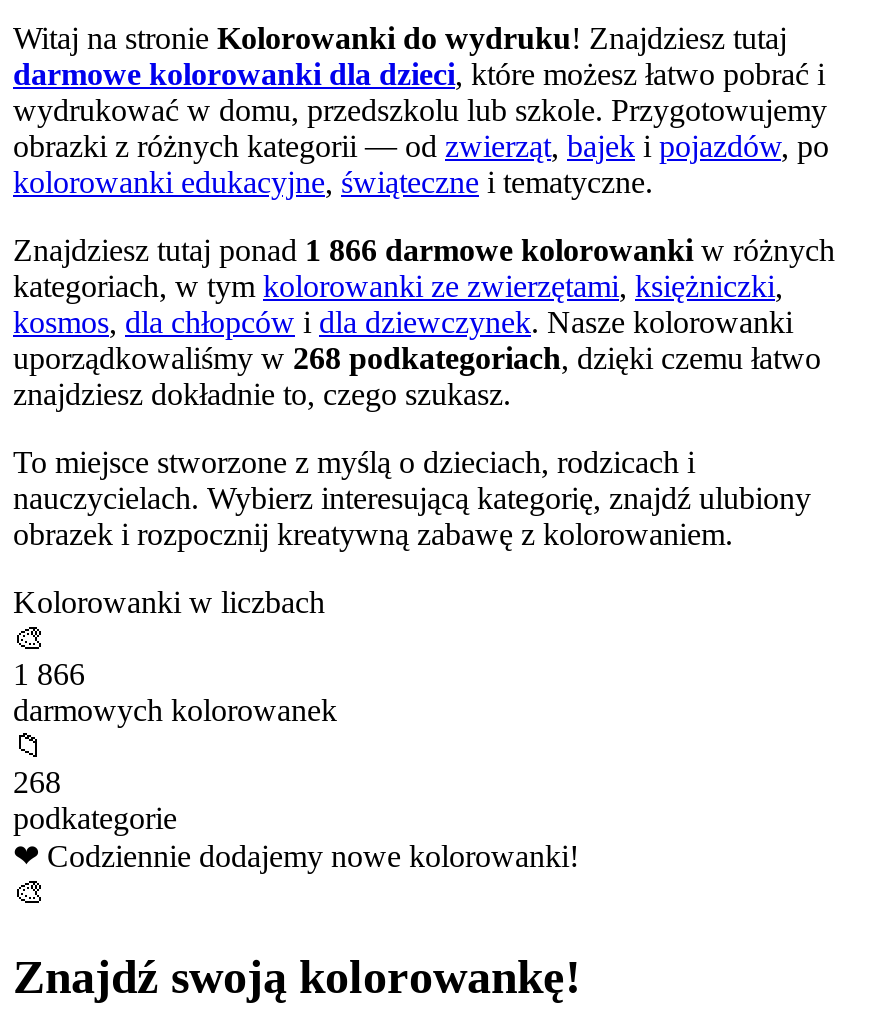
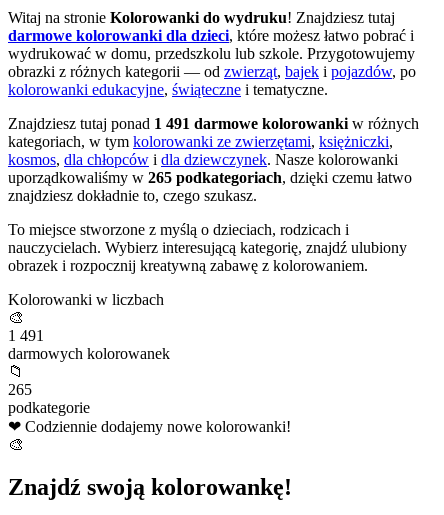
- Znajdziesz tutaj ponad 1 866 darmowe kolorowanki w różnych
+ Znajdziesz tutaj ponad 1 491 darmowe kolorowanki w różnych

- uporządkowaliśmy w 268 podkategoriach, dzięki czemu łatwo
+ uporządkowaliśmy w 265 podkategoriach, dzięki czemu łatwo

- 1 866
+ 1 491

- 268
+ 265
